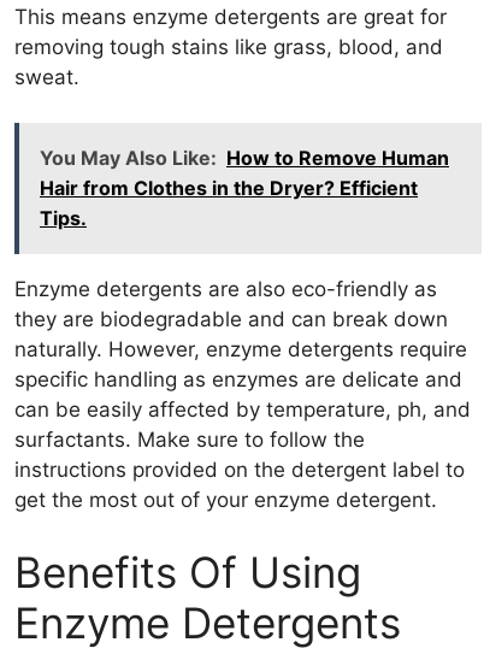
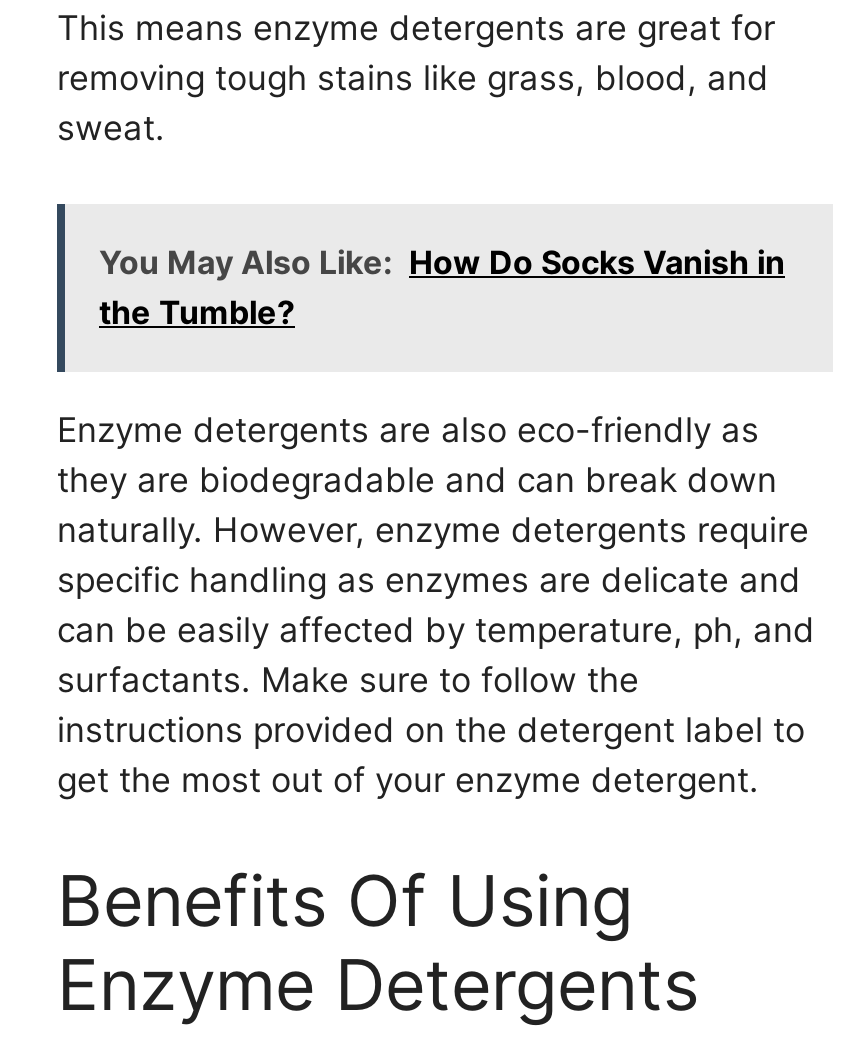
- You May Also Like: How to Remove Human
- Hair from Clothes in the Dryer? Efficient
- Tips.
+ You May Also Like: How Do Socks Vanish in
+ the Tumble?
